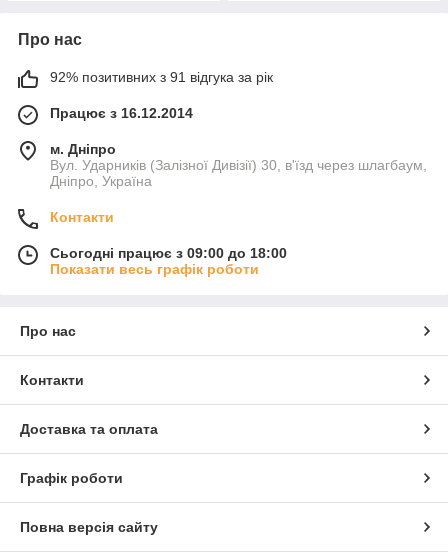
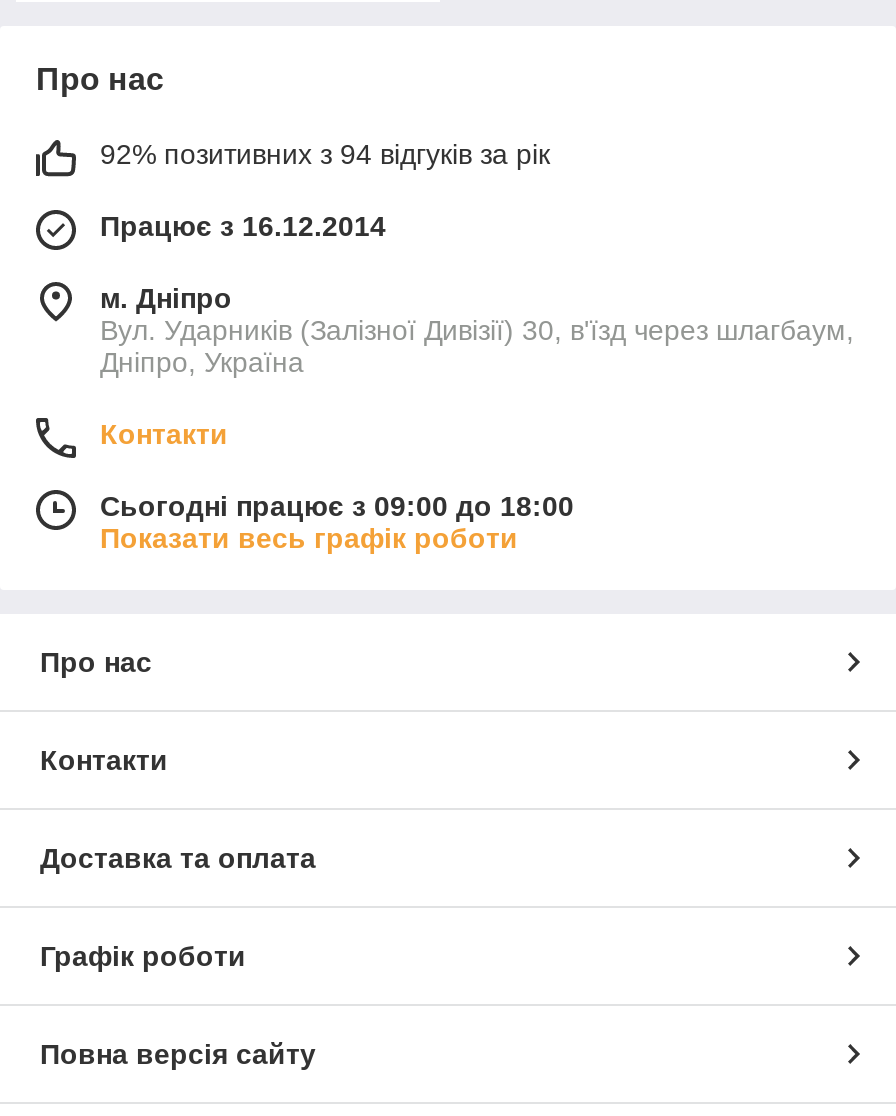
- 92% позитивних з 91 відгука за рік
+ 92% позитивних з 94 відгуків за рік
